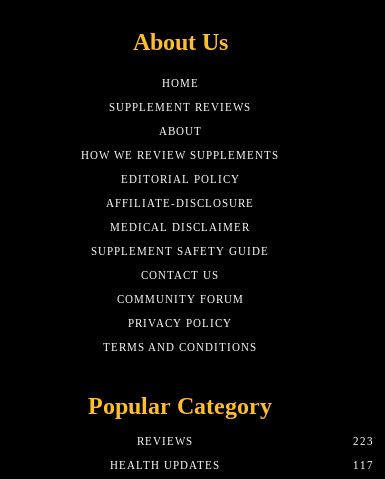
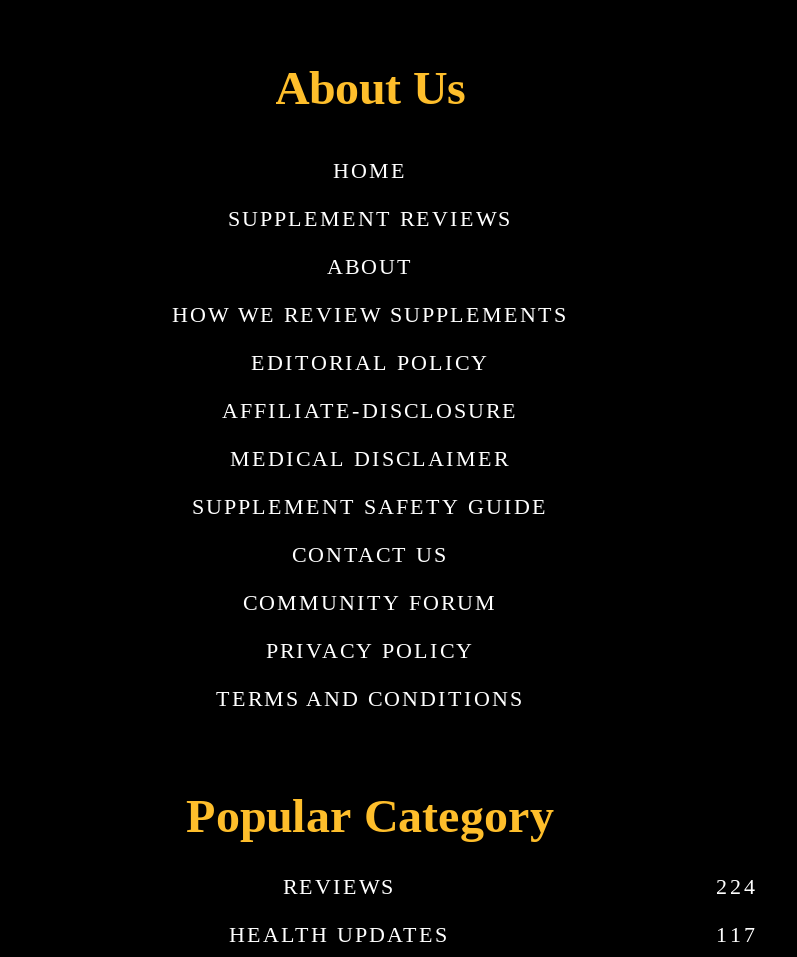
- 223
+ 224
